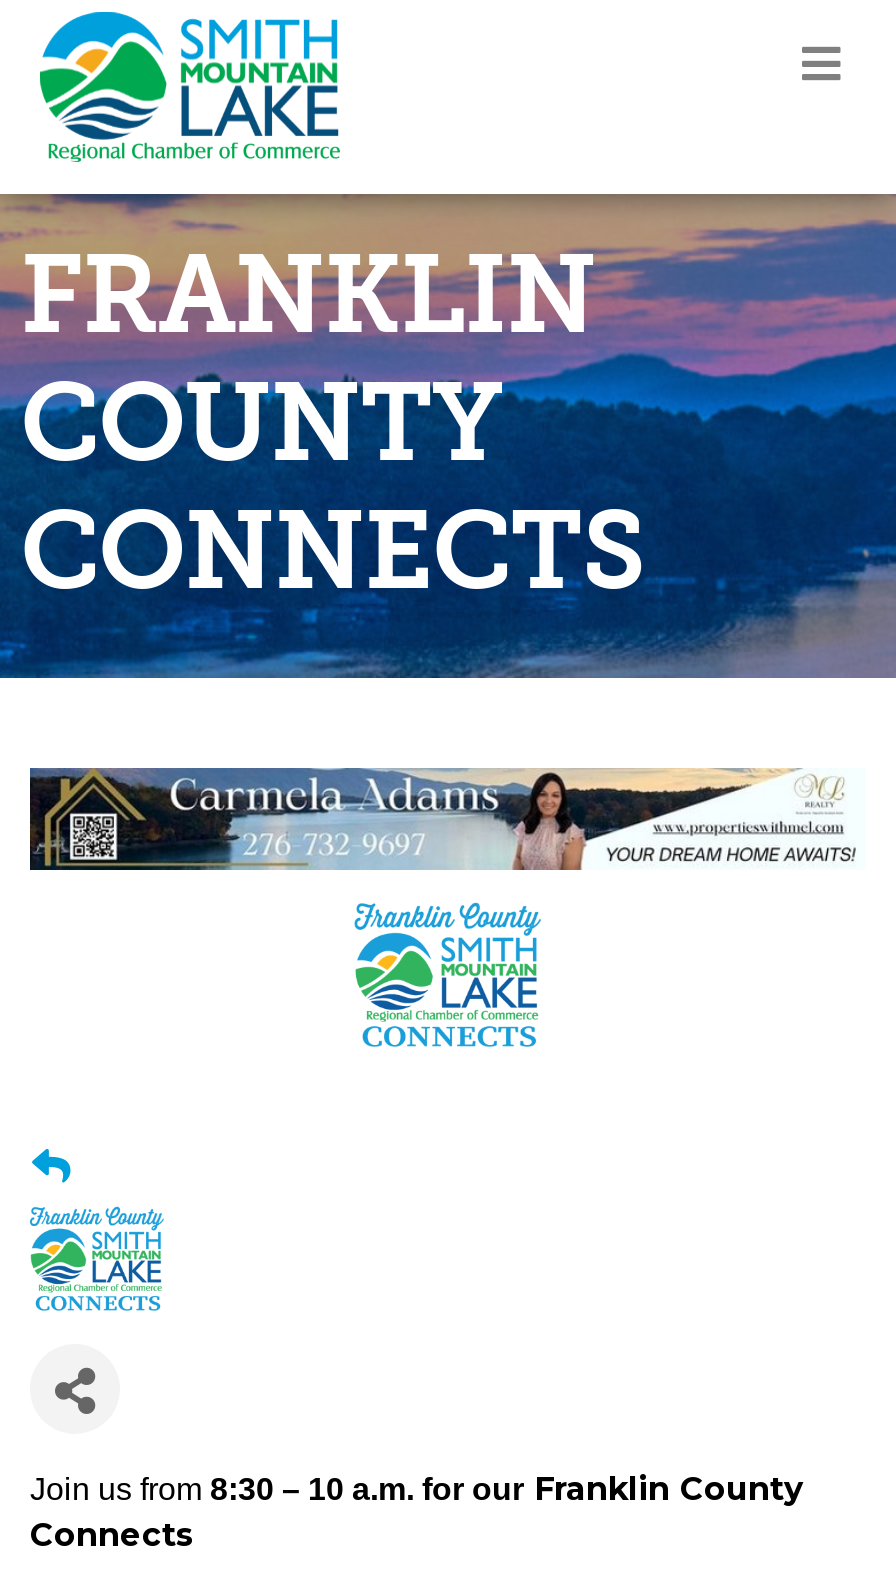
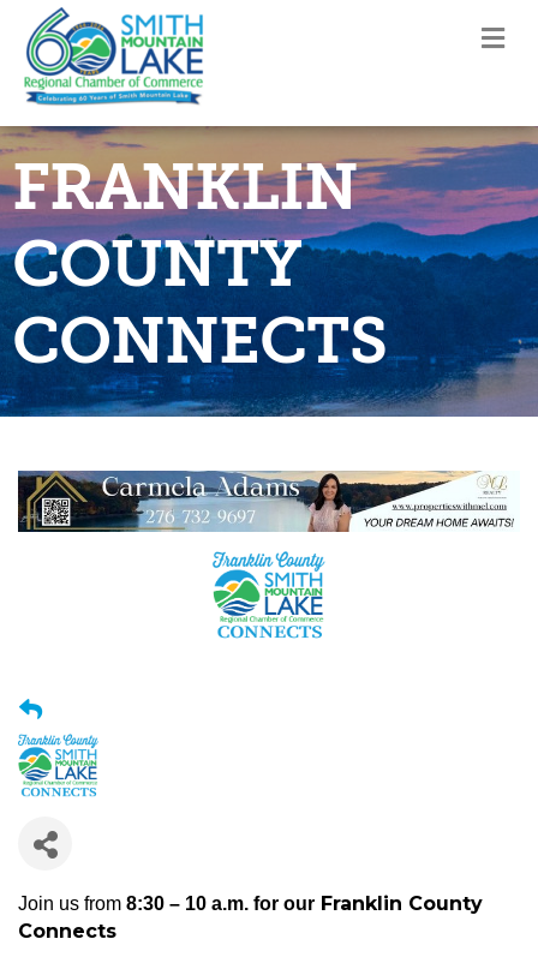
- [image]
+ [image]
